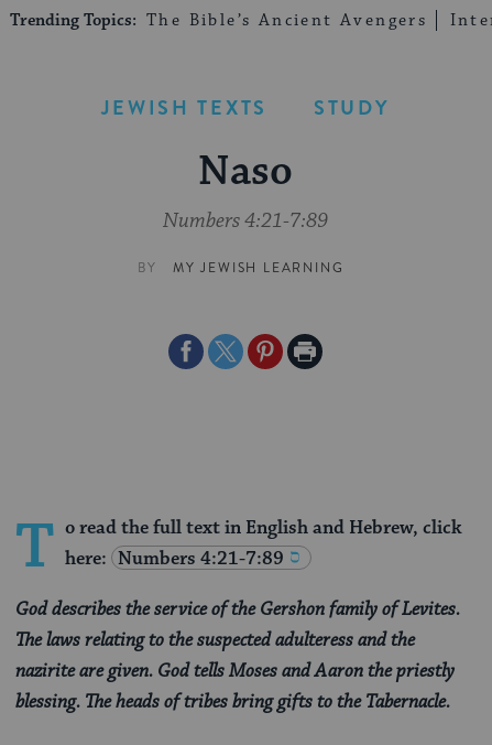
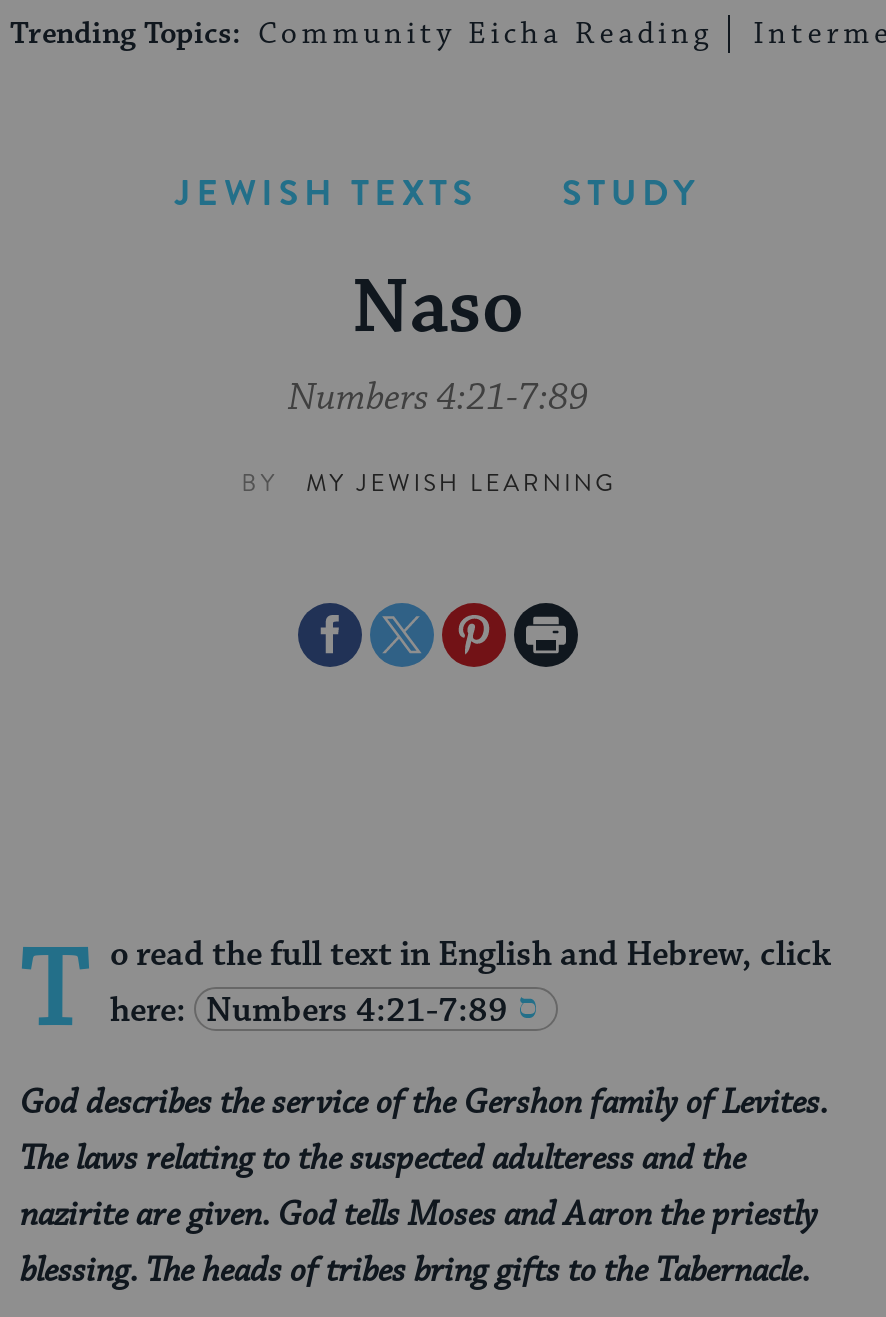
- Trending Topics: The Bible’s Ancient Avengers
+ Trending Topics: Community Eicha Reading
